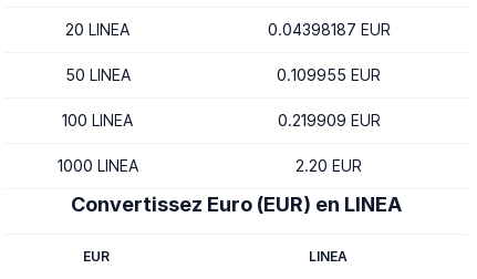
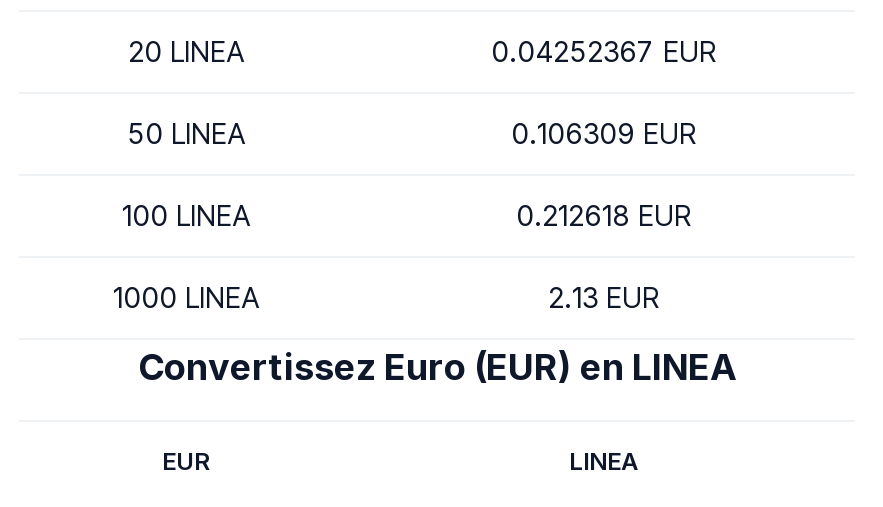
- 0.04398187 EUR
+ 0.04252367 EUR

- 0.109955 EUR
+ 0.106309 EUR

- 0.219909 EUR
+ 0.212618 EUR

- 2.20 EUR
+ 2.13 EUR
